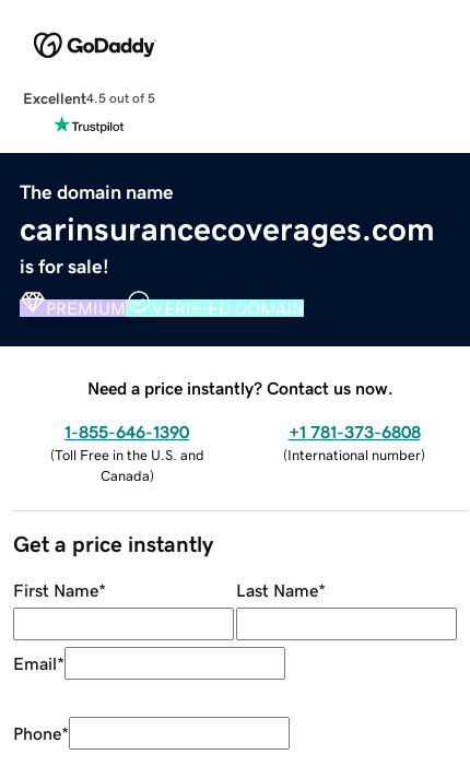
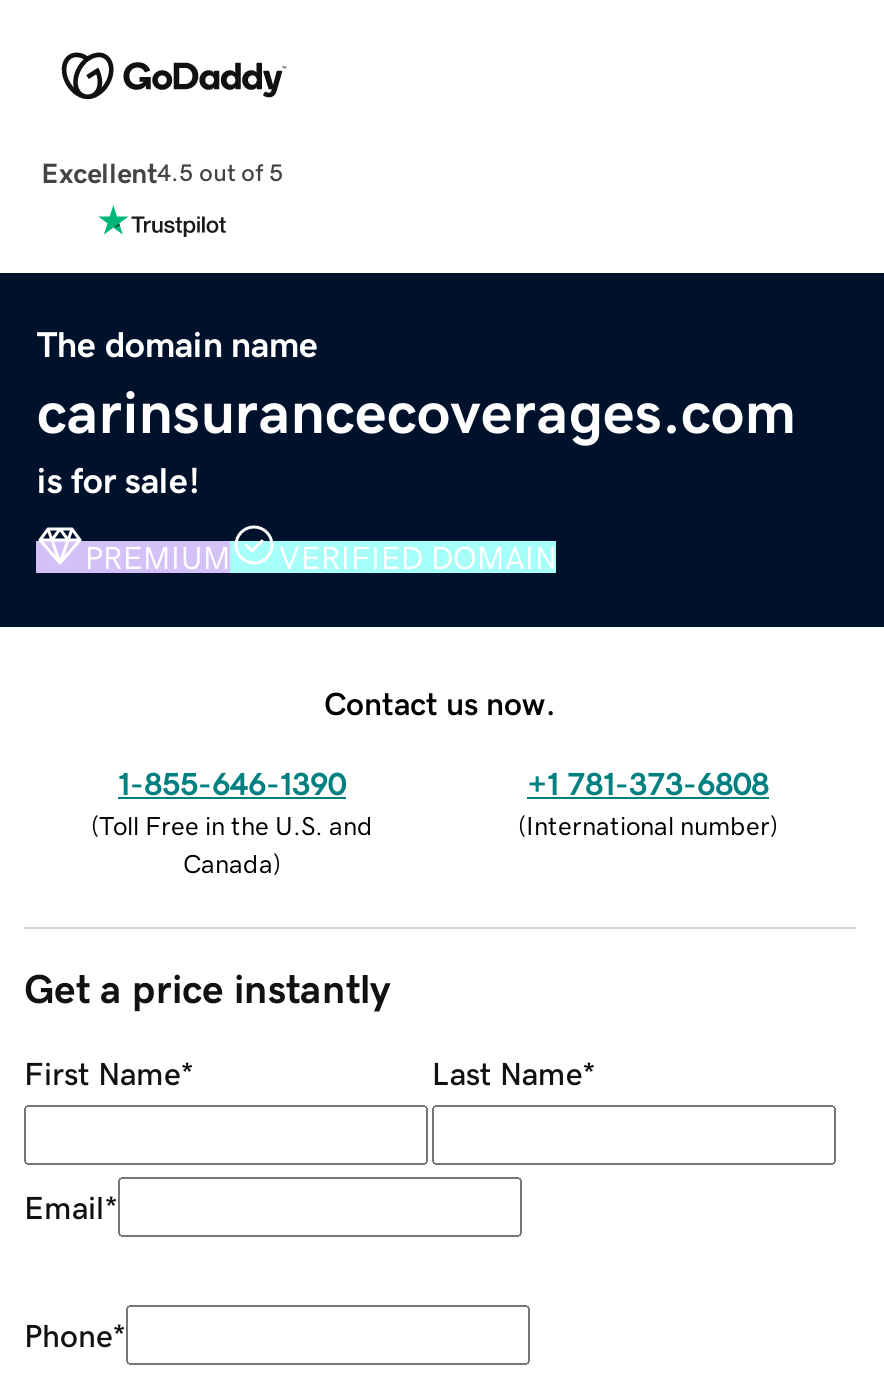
- Need a price instantly? Contact us now.
+ Contact us now.
